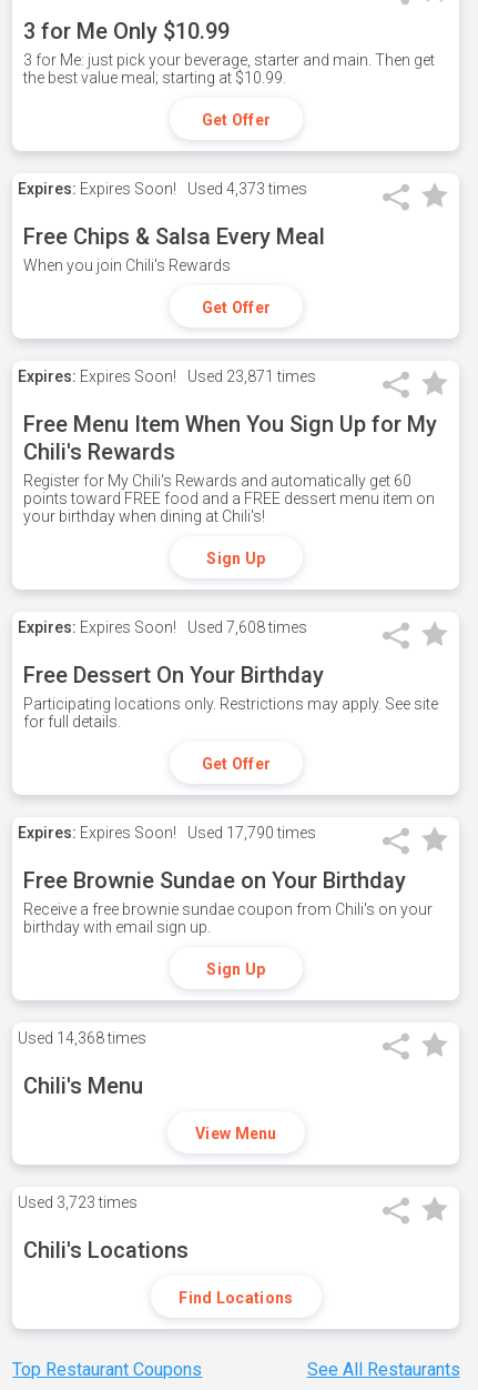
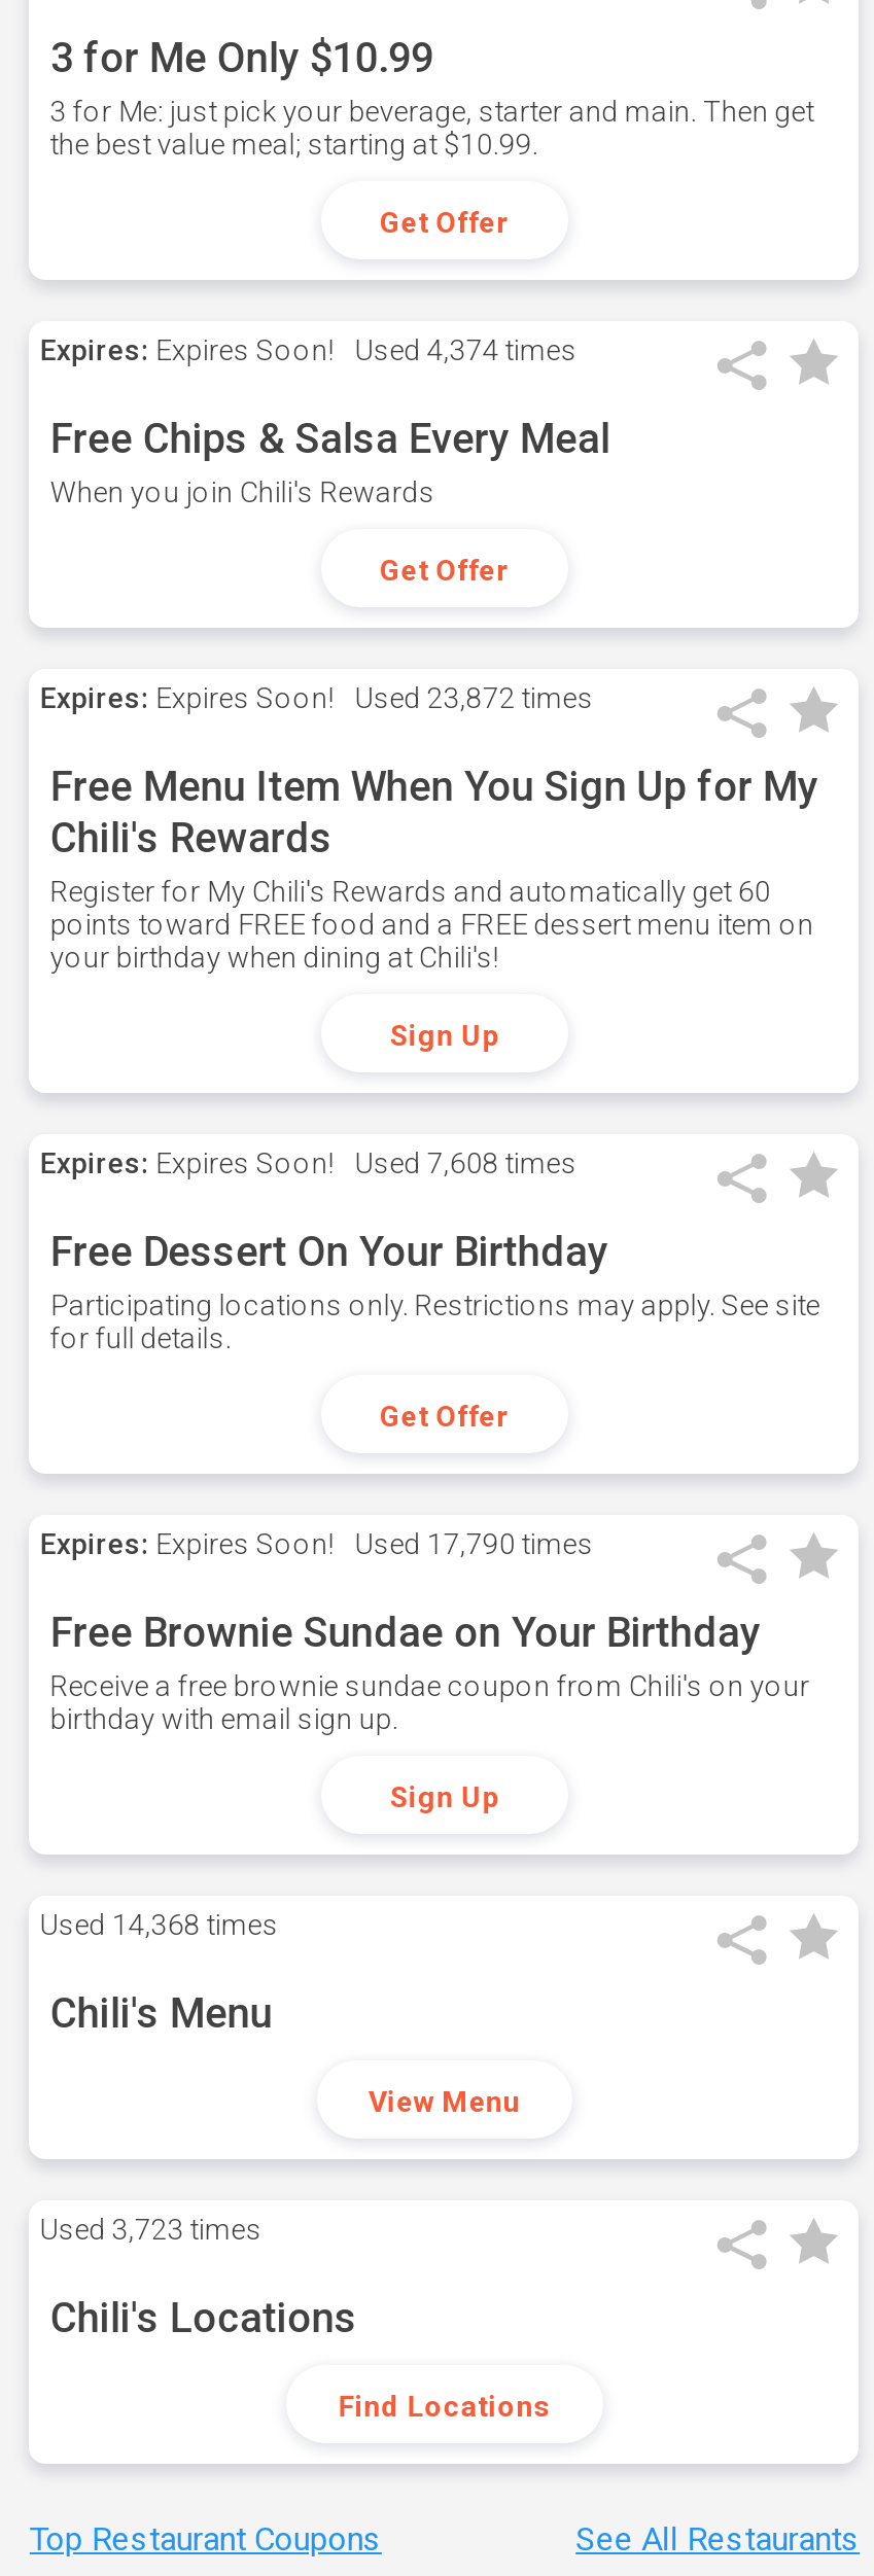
- Expires: Expires Soon! Used 4,373 times
+ Expires: Expires Soon! Used 4,374 times

- Expires: Expires Soon! Used 23,871 times
+ Expires: Expires Soon! Used 23,872 times
